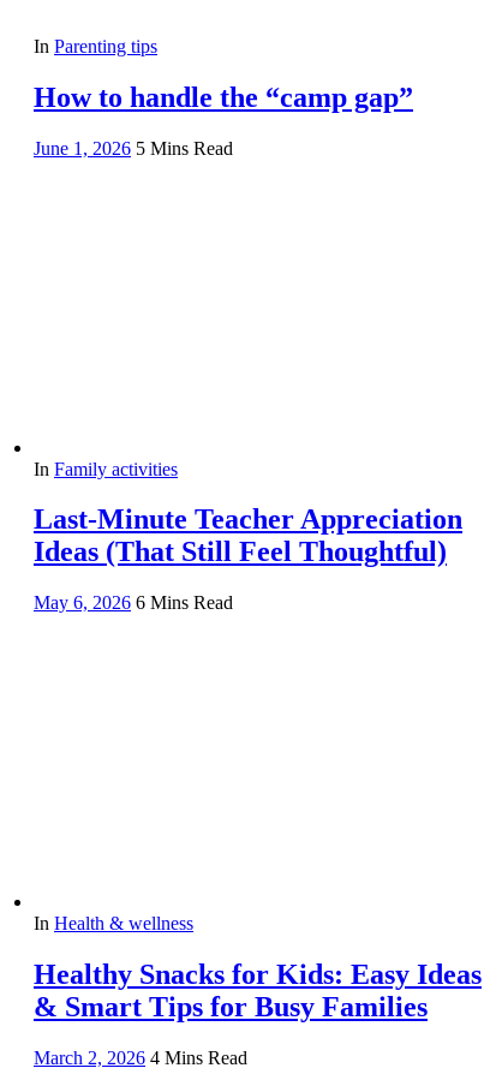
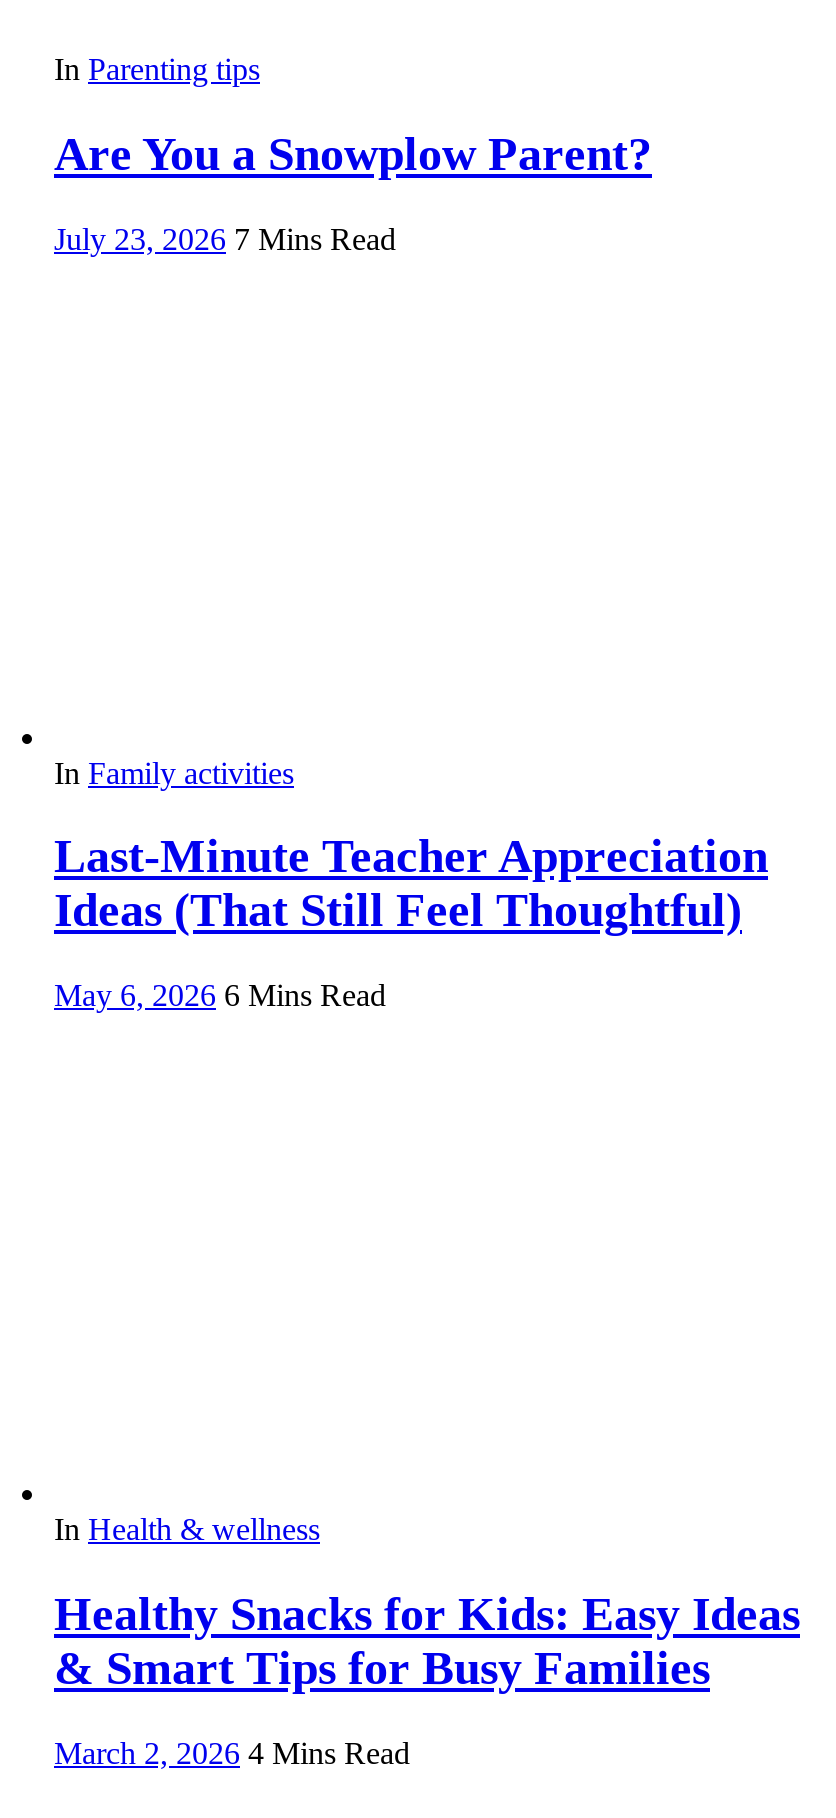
- How to handle the “camp gap”
+ Are You a Snowplow Parent?

- June 1, 2026 5 Mins Read
+ July 23, 2026 7 Mins Read
